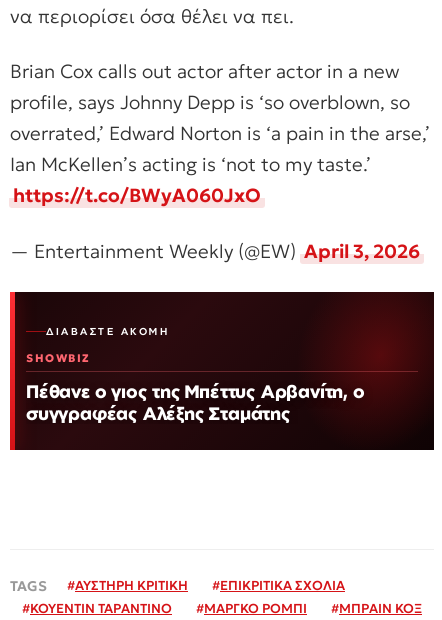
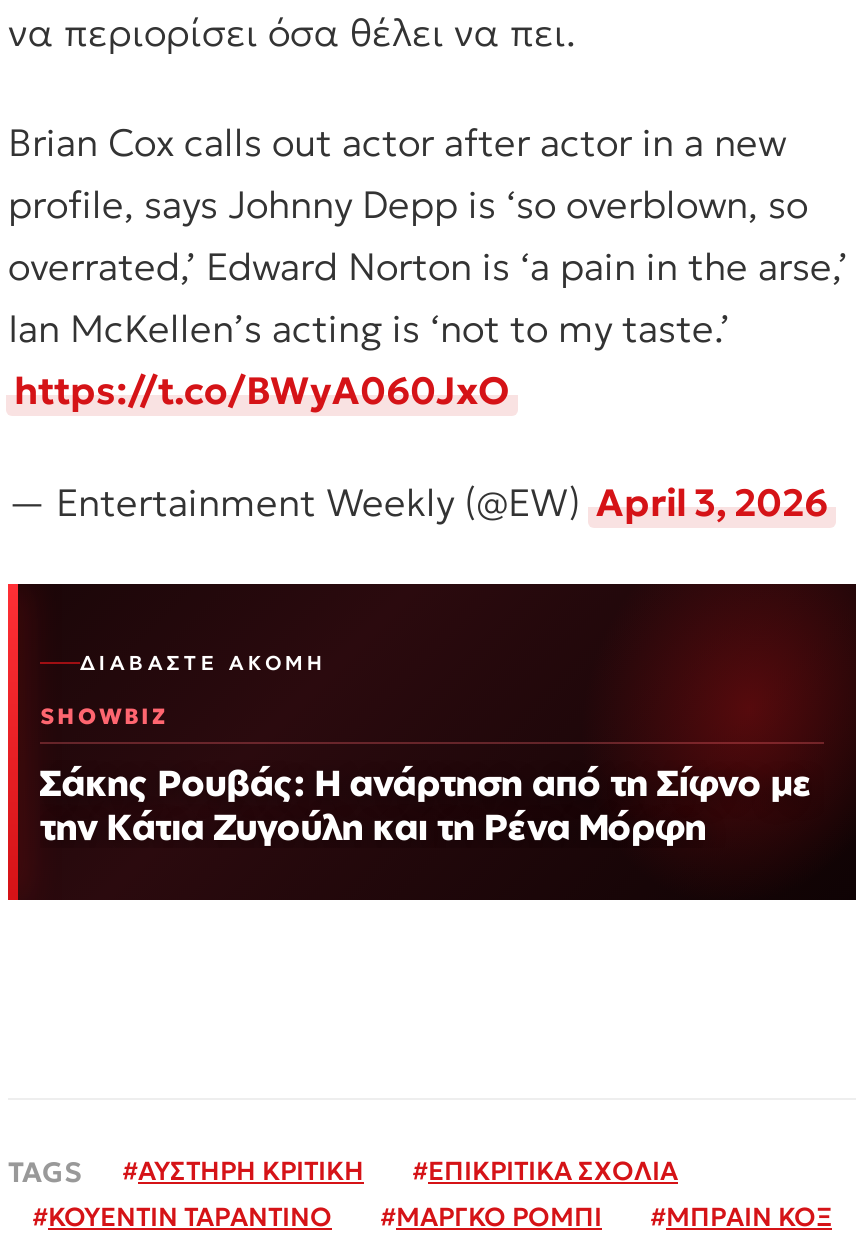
- Πέθανε ο γιος της Μπέττυς Αρβανίτη, ο
- συγγραφέας Αλέξης Σταμάτης
+ Σάκης Ρουβάς: Η ανάρτηση από τη Σίφνο με
+ την Κάτια Ζυγούλη και τη Ρένα Μόρφη
